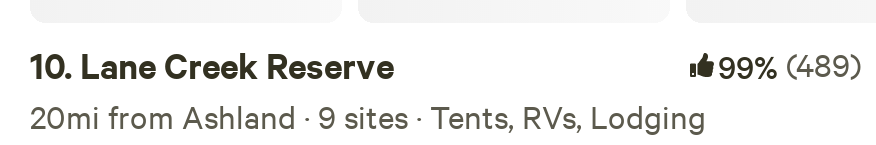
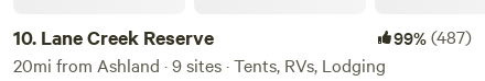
- 99% (489)
+ 99% (487)
